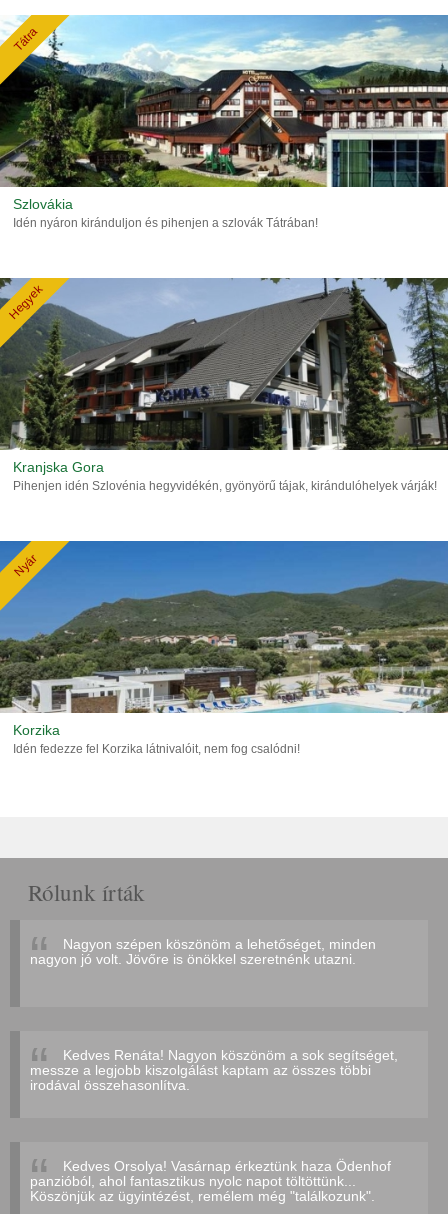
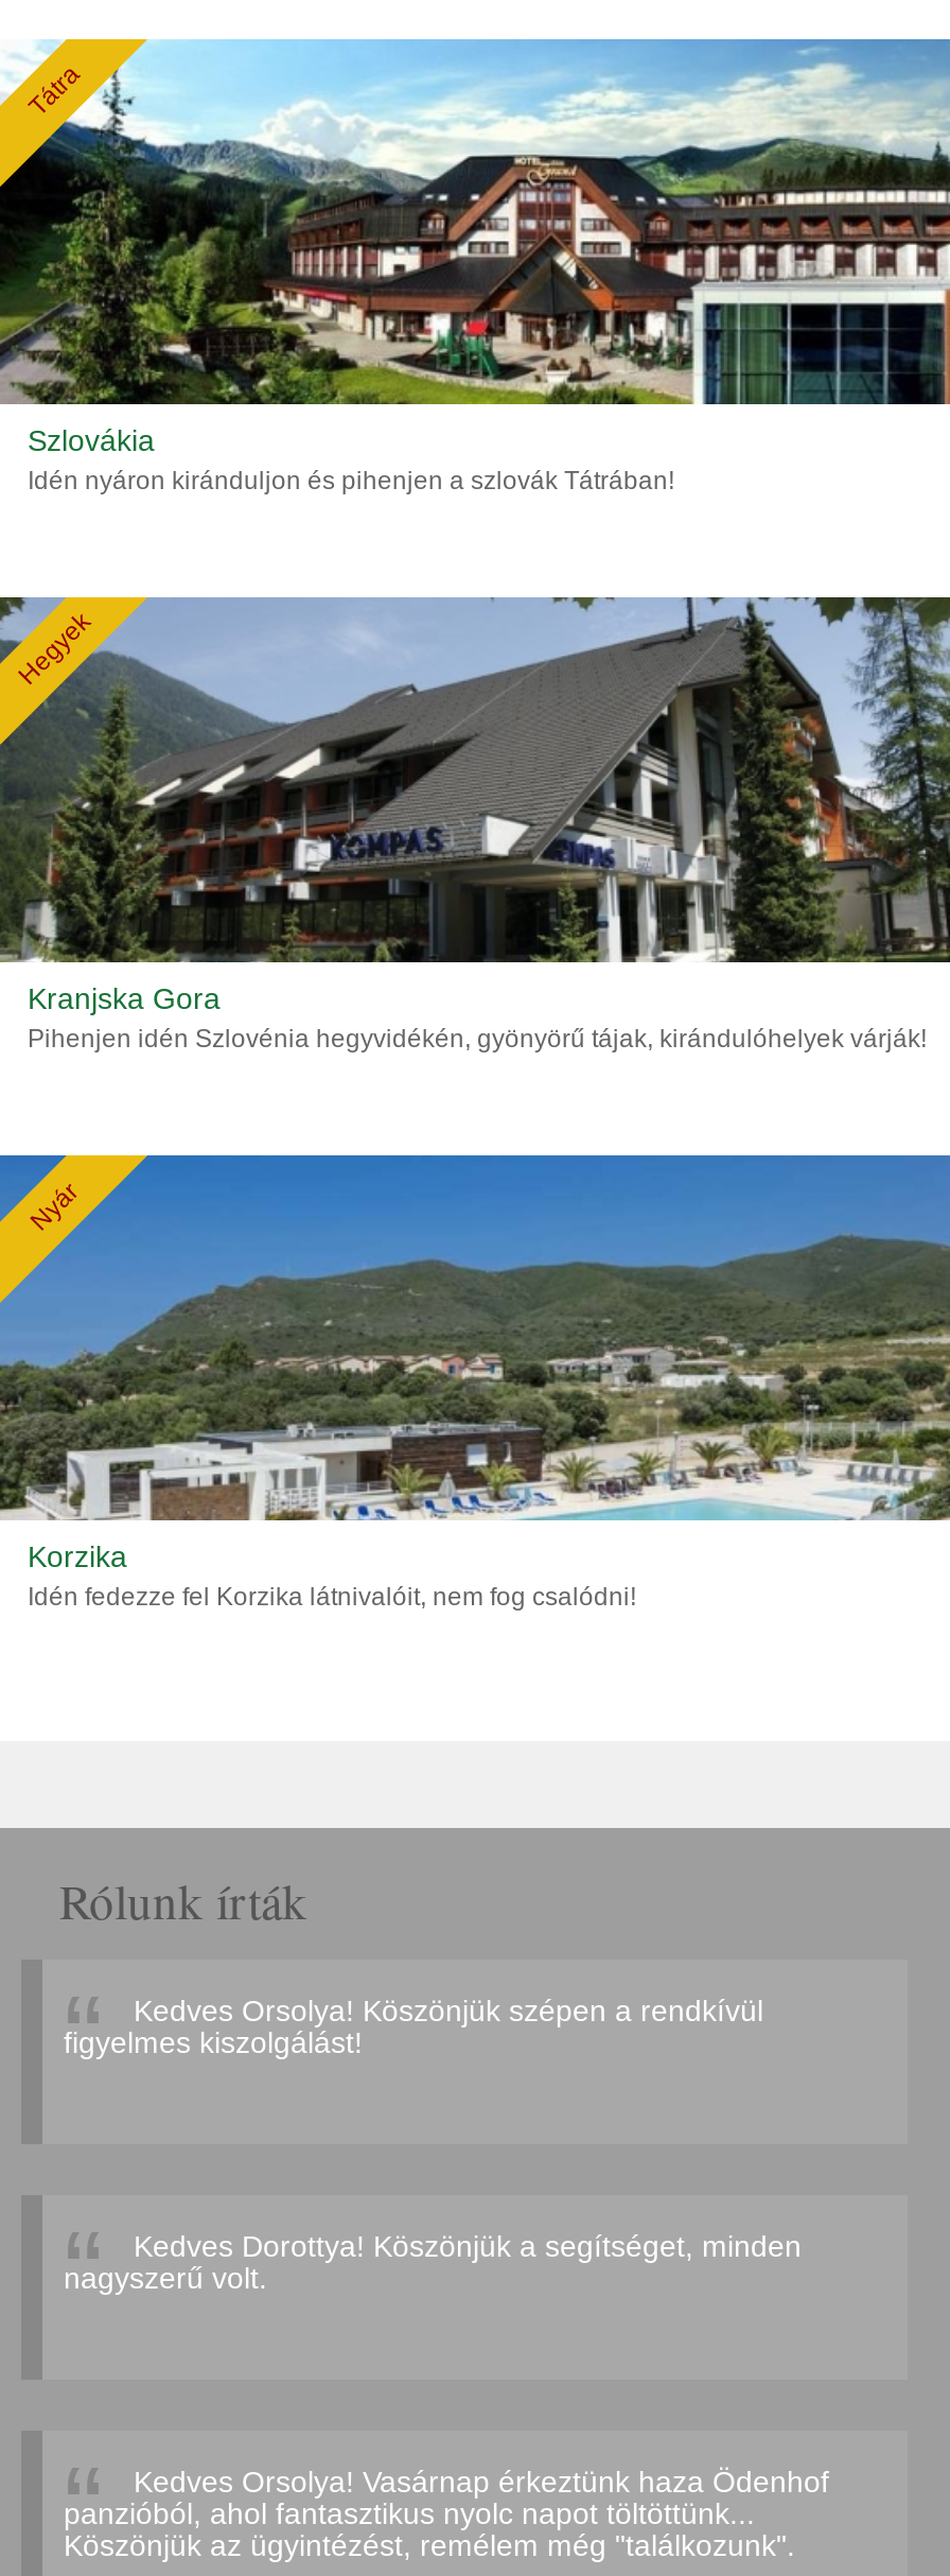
- Nagyon szépen köszönöm a lehetőséget, minden
- nagyon jó volt. Jövőre is önökkel szeretnénk utazni.
+ Kedves Orsolya! Köszönjük szépen a rendkívül
+ figyelmes kiszolgálást!

- Kedves Renáta! Nagyon köszönöm a sok segítséget,
- messze a legjobb kiszolgálást kaptam az összes többi
- irodával összehasonlítva.
+ Kedves Dorottya! Köszönjük a segítséget, minden
+ nagyszerű volt.
